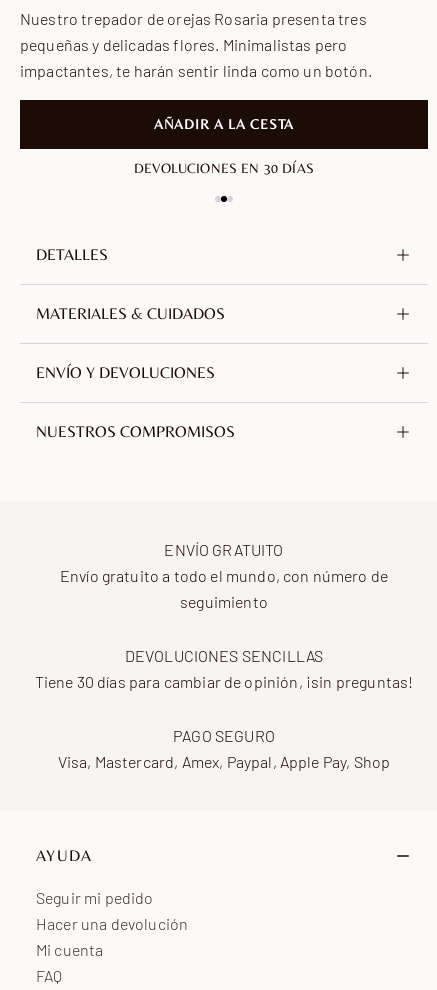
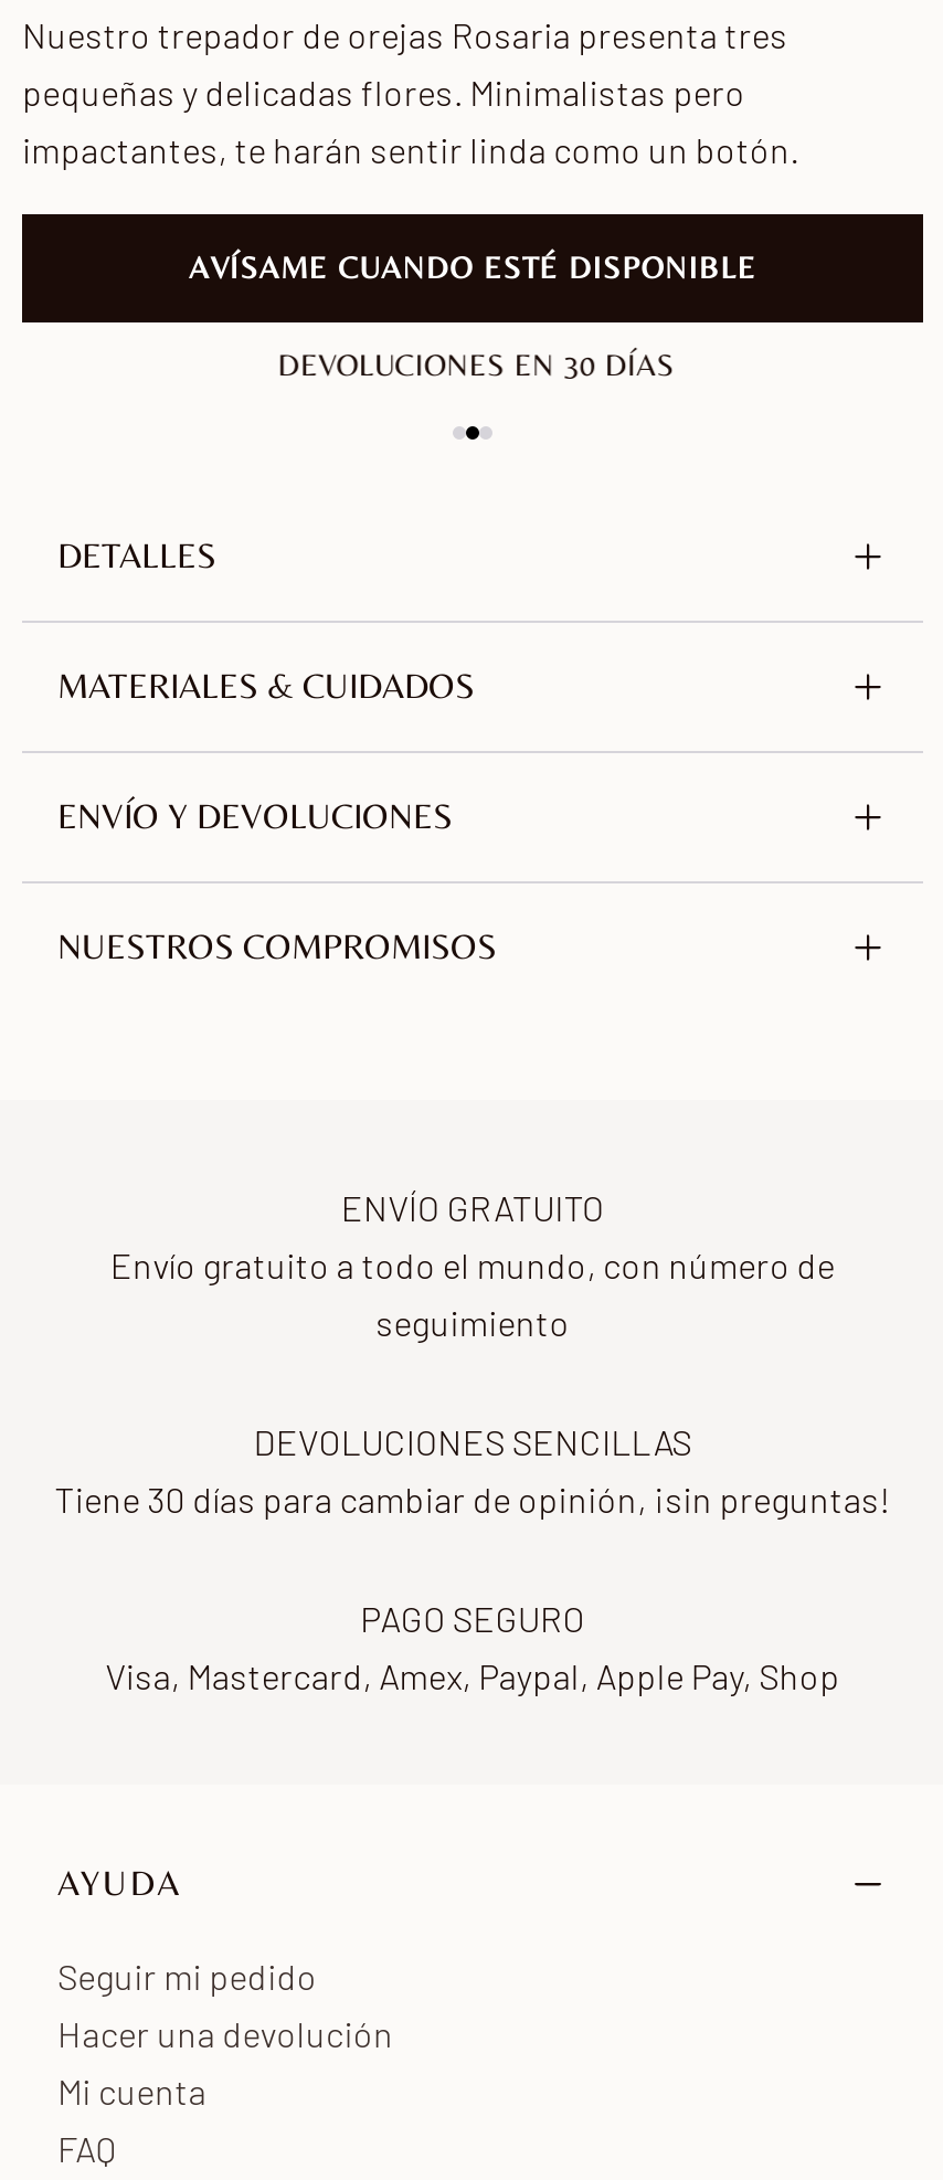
- AÑADIR A LA CESTA
+ AVÍSAME CUANDO ESTÉ DISPONIBLE
